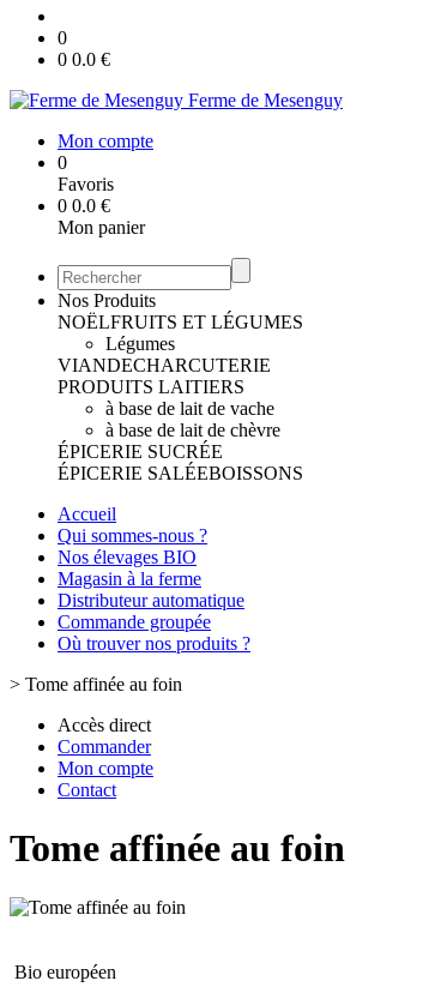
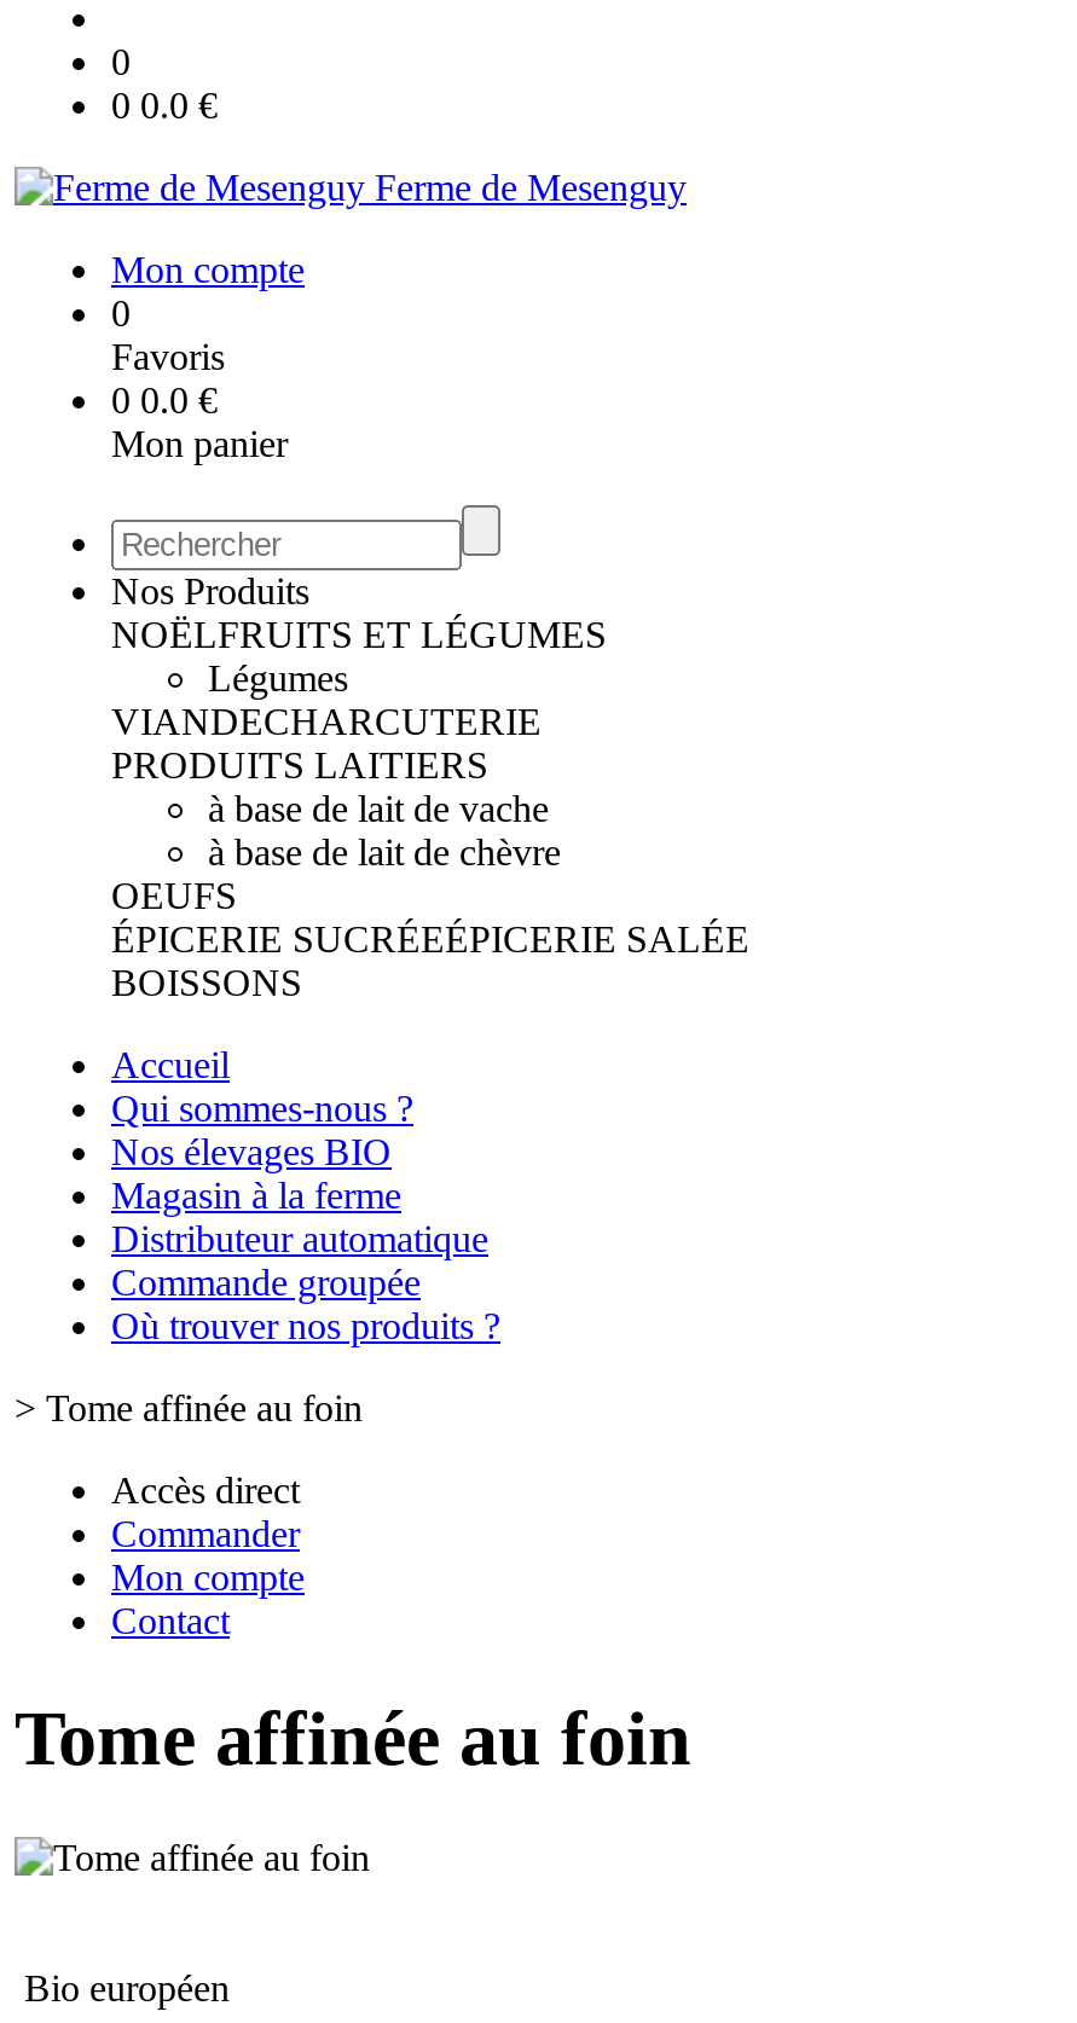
- ÉPICERIE SUCRÉE
- ÉPICERIE SALÉEBOISSONS
+ OEUFS
+ ÉPICERIE SUCRÉEÉPICERIE SALÉE
+ BOISSONS
